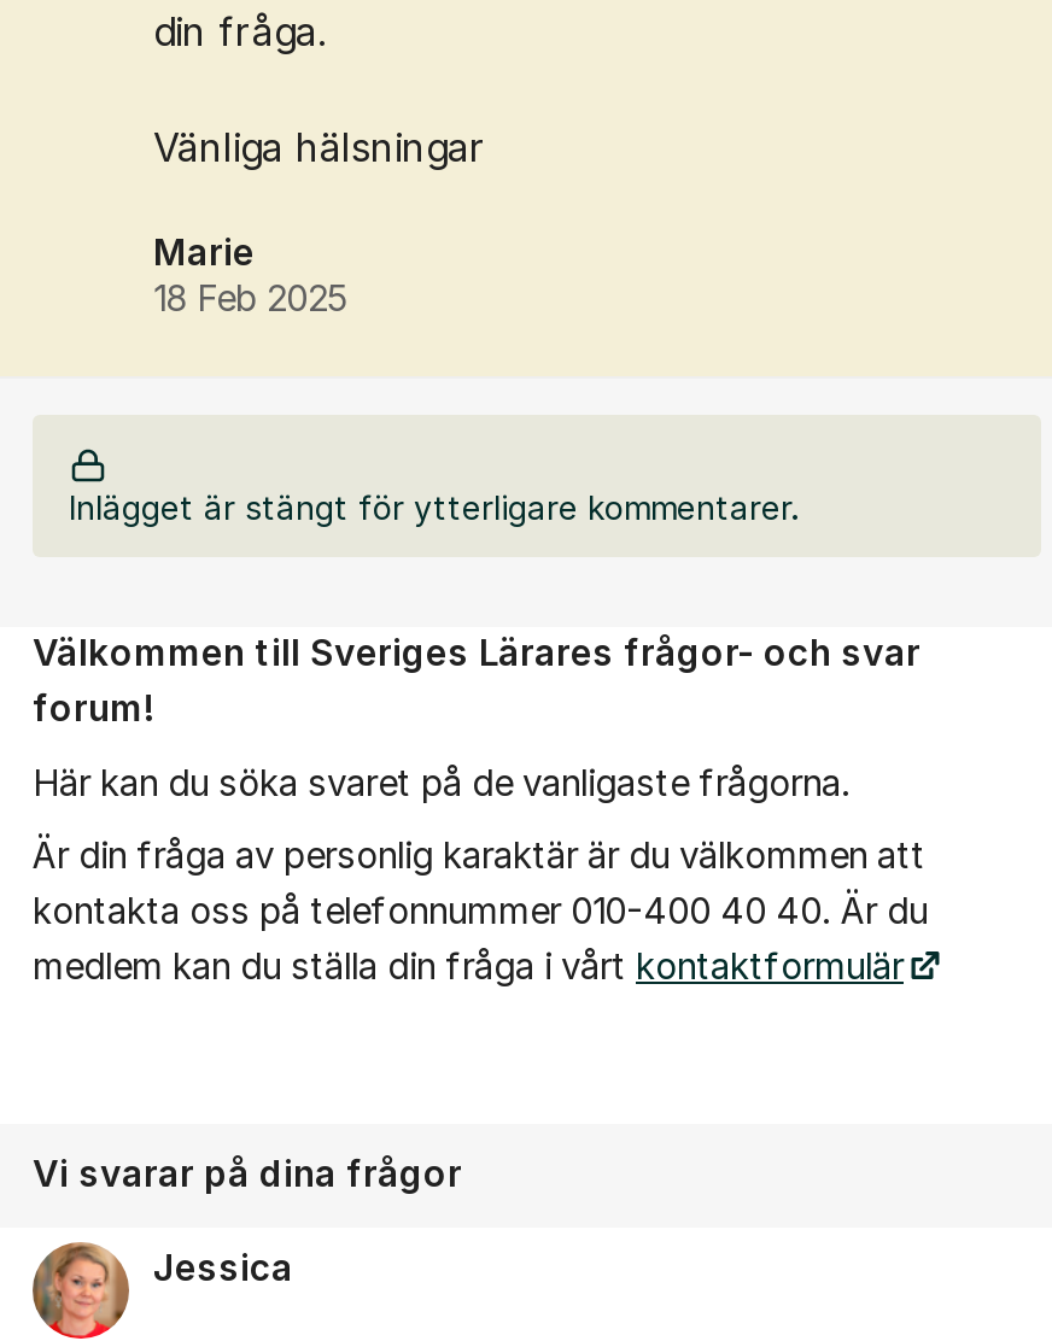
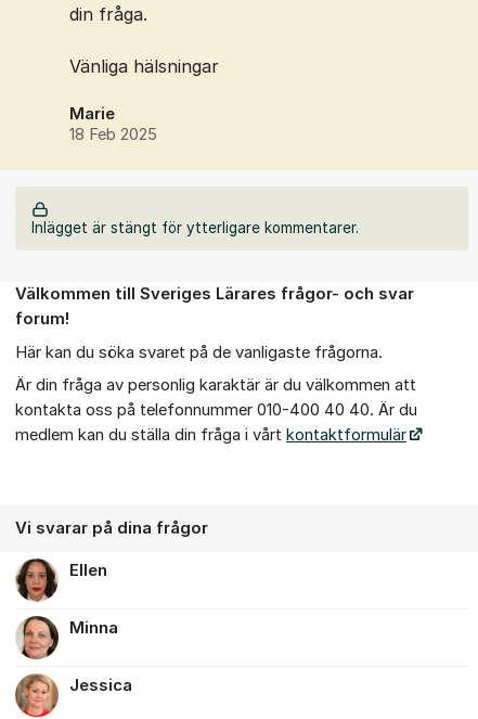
+ [image]
+ Ellen
+ Minna

+ [image]
